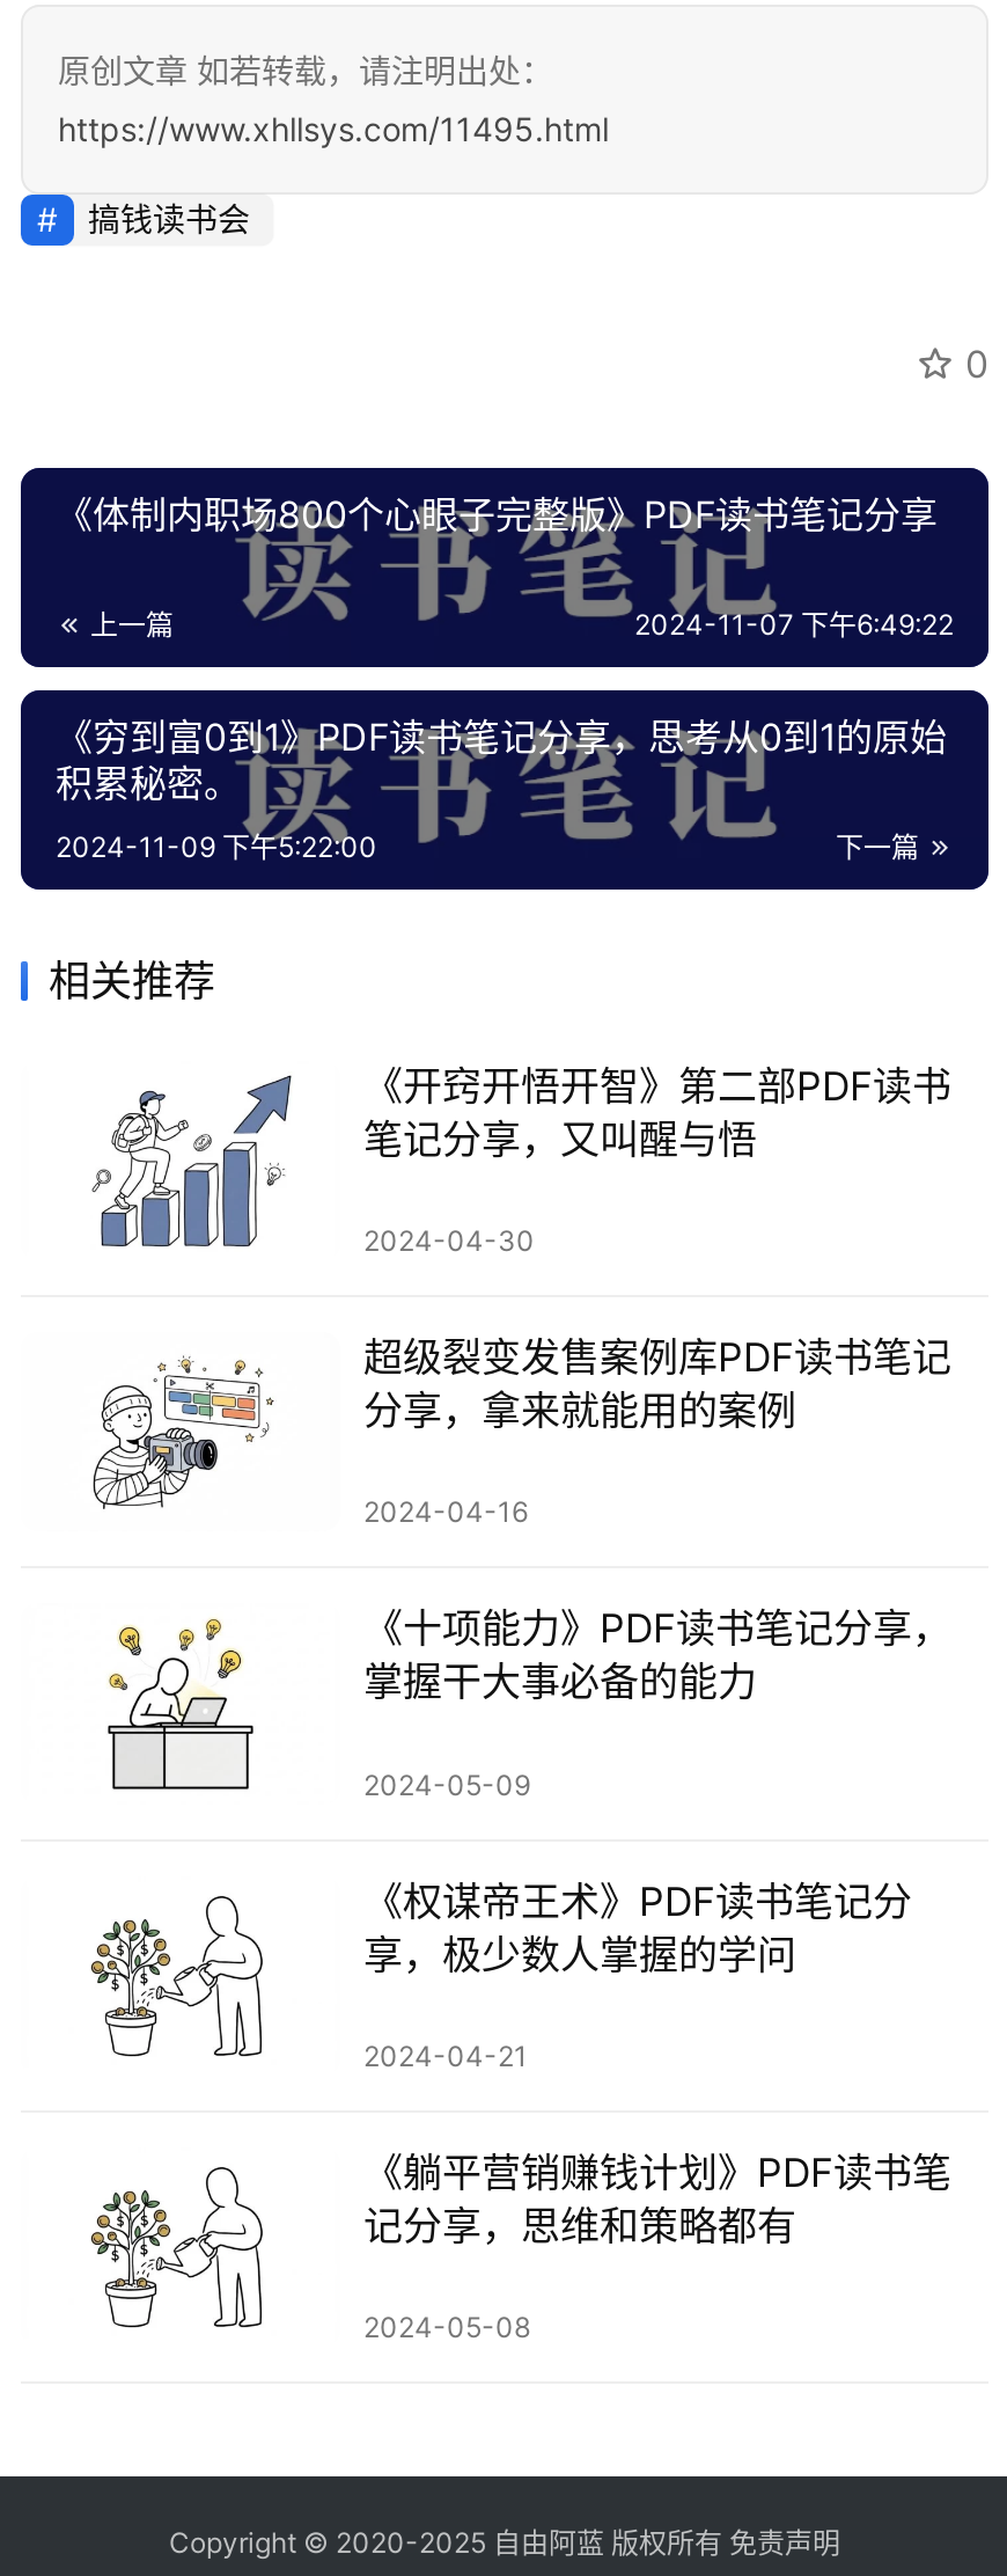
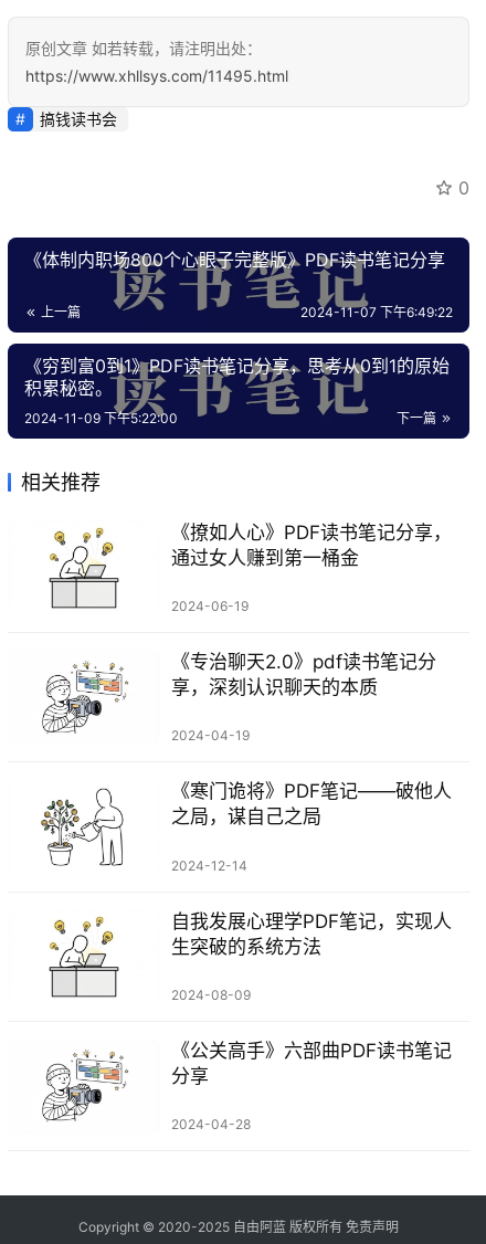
- [image]
- 《开窍开悟开智》第二部PDF读书
- 笔记分享，又叫醒与悟
+ [image]
+ 《撩如人心》PDF读书笔记分享，
+ 通过女人赚到第一桶金

- 2024-04-30
+ 2024-06-19

- 超级裂变发售案例库PDF读书笔记
- 分享，拿来就能用的案例
+ 《专治聊天2.0》pdf读书笔记分
+ 享，深刻认识聊天的本质

- 2024-04-16
+ 2024-04-19

moved down: [image]

- 《十项能力》PDF读书笔记分享，
- 掌握干大事必备的能力
+ 《寒门诡将》PDF笔记——破他人
+ 之局，谋自己之局

- 2024-05-09
+ 2024-12-14

- 《权谋帝王术》PDF读书笔记分
- 享，极少数人掌握的学问
+ 自我发展心理学PDF笔记，实现人
+ 生突破的系统方法

moved up: [image]

- 2024-04-21
+ 2024-08-09

- [image]
- 《躺平营销赚钱计划》PDF读书笔
- 记分享，思维和策略都有
+ [image]
+ 《公关高手》六部曲PDF读书笔记
+ 分享

- 2024-05-08
+ 2024-04-28
